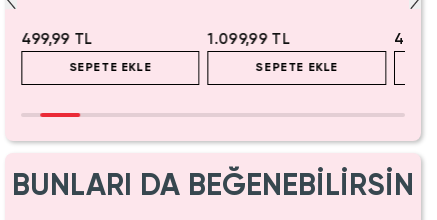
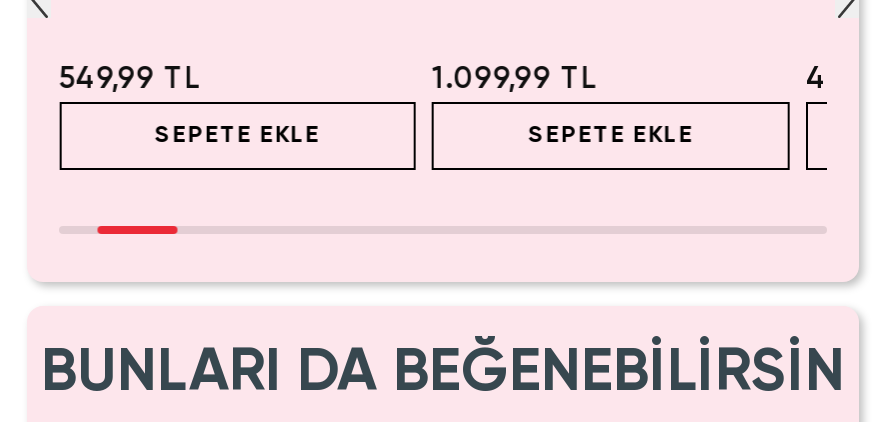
- 499,99 TL
+ 549,99 TL
